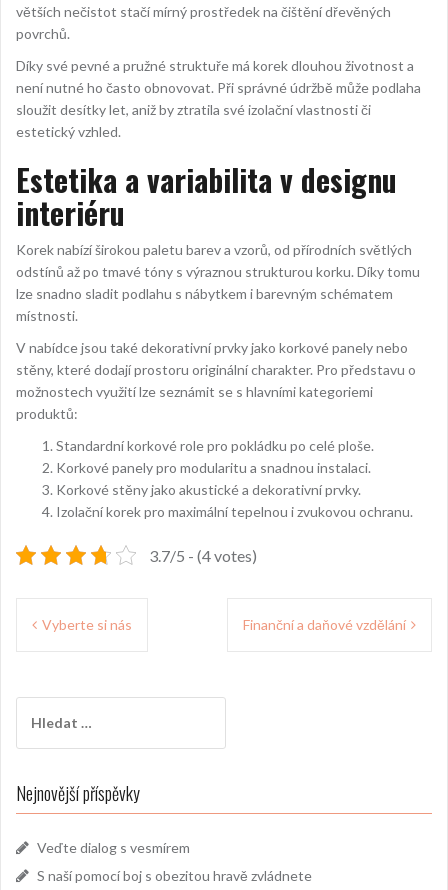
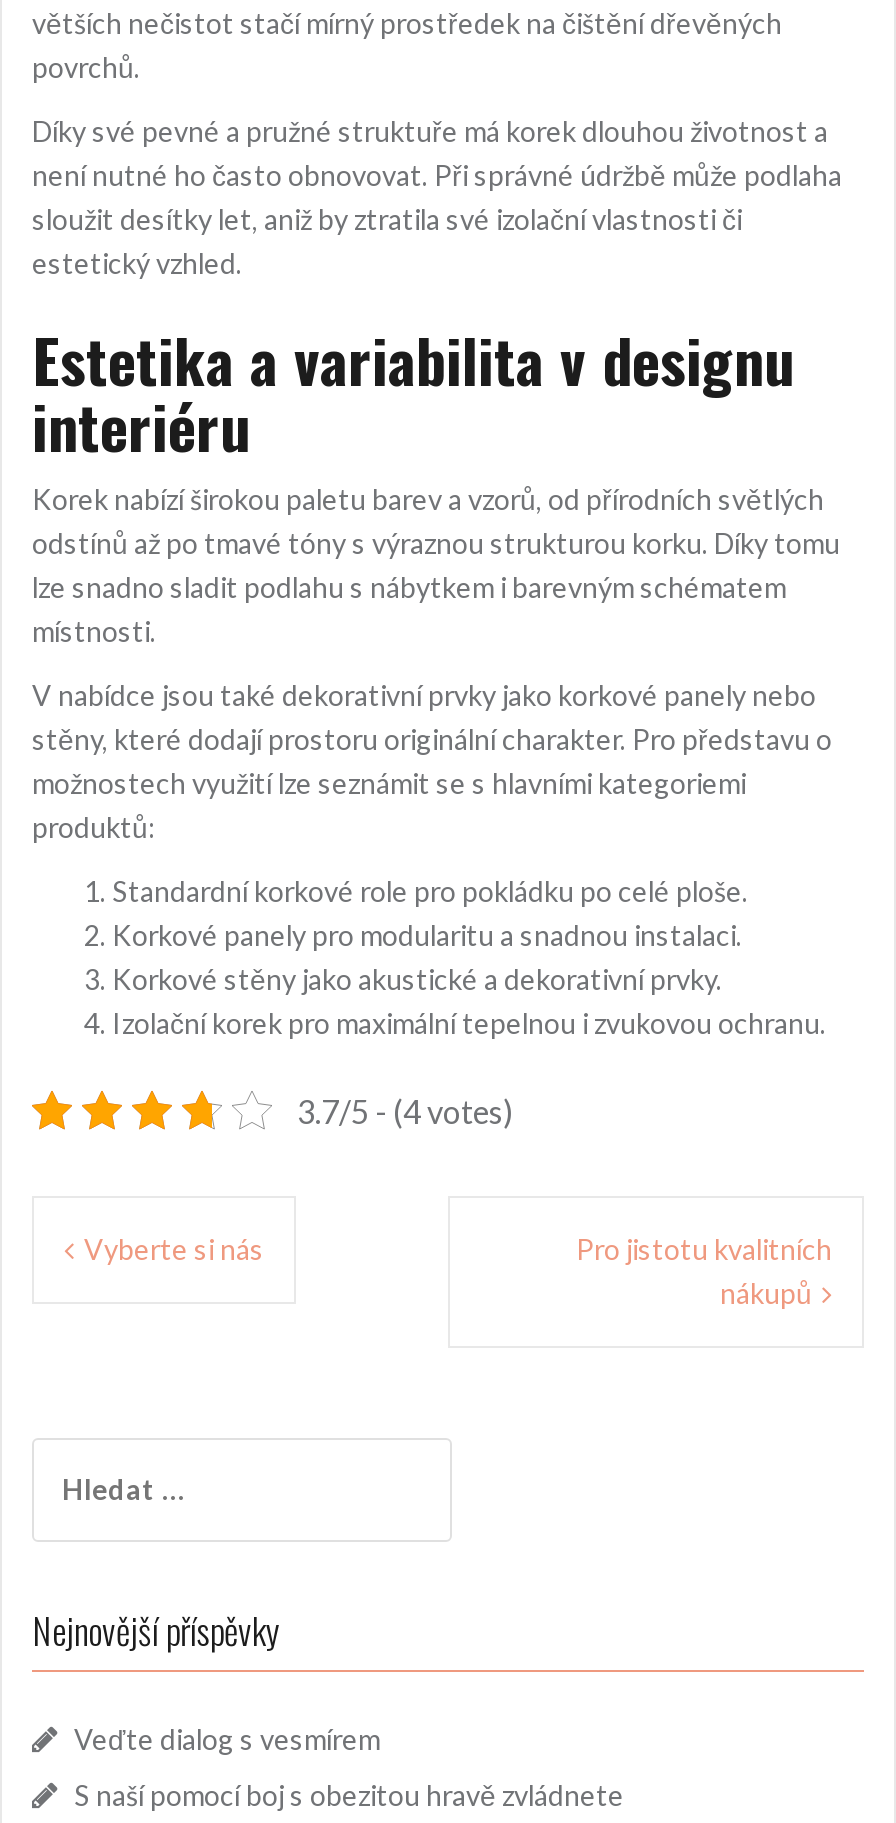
- Finanční a daňové vzdělání
+ Pro jistotu kvalitních
+ nákupů
